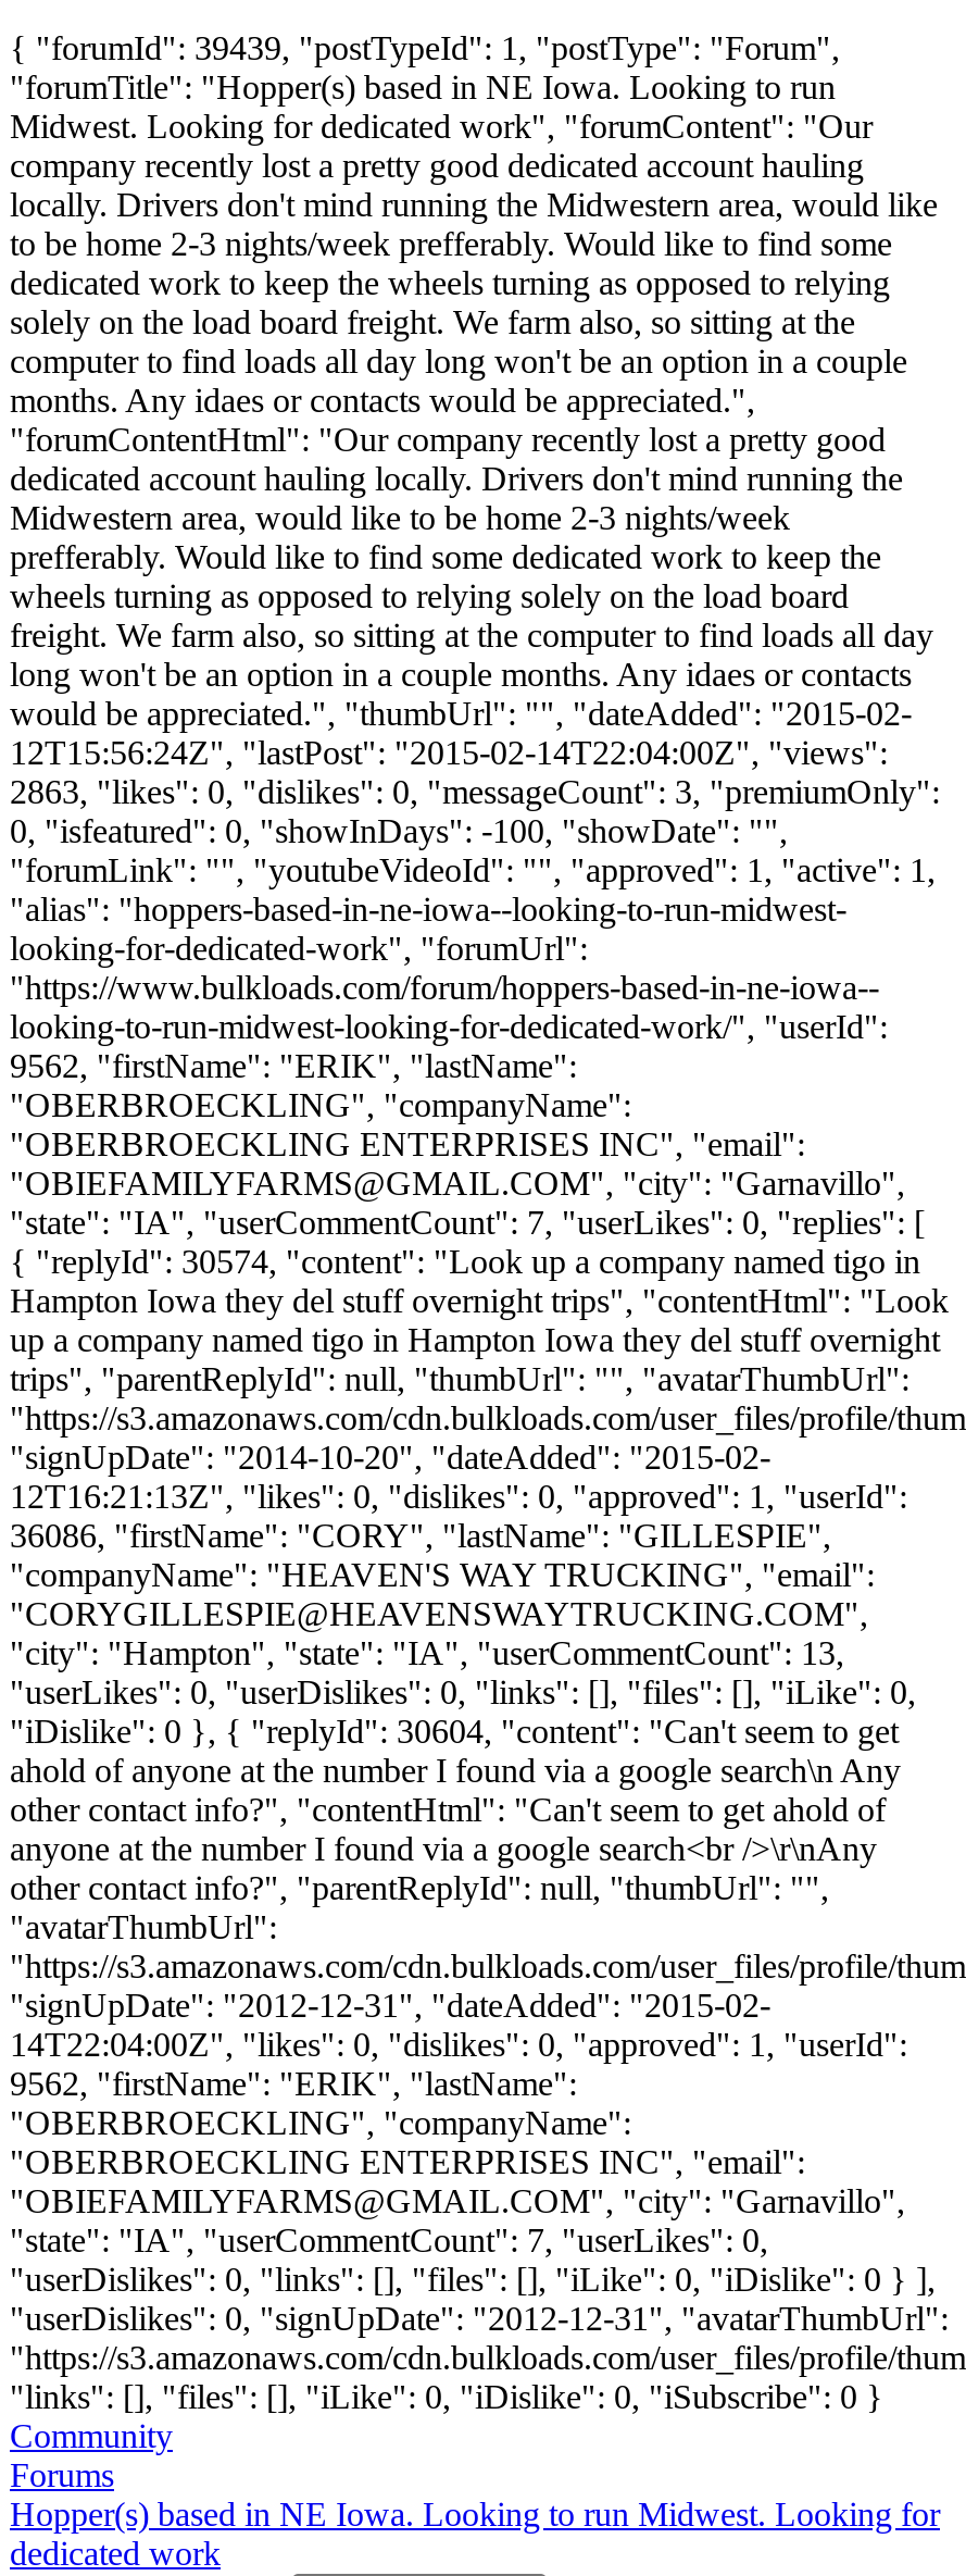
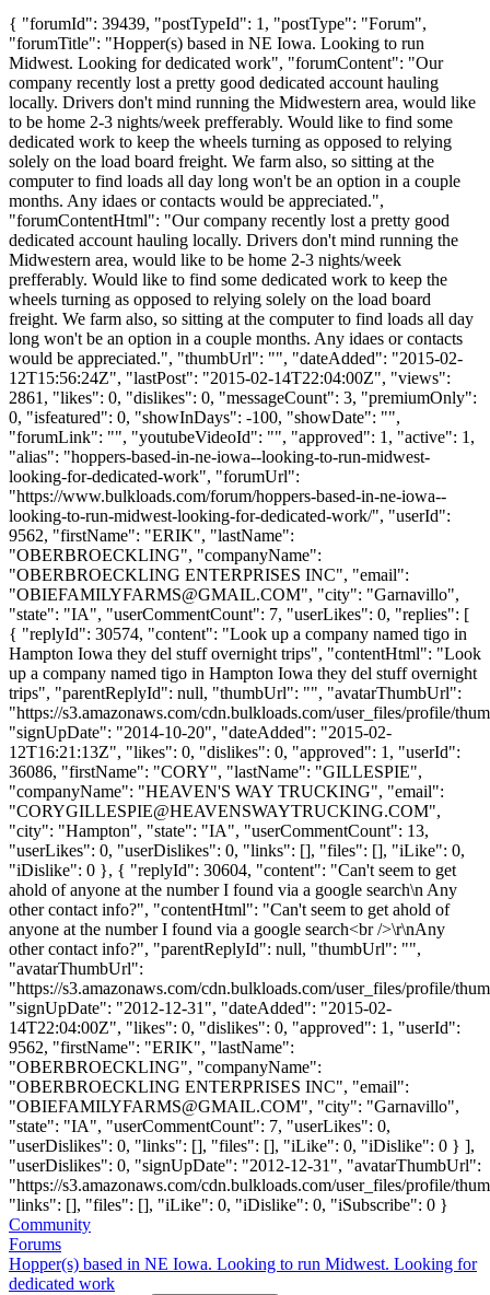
- 2863, "likes": 0, "dislikes": 0, "messageCount": 3, "premiumOnly":
+ 2861, "likes": 0, "dislikes": 0, "messageCount": 3, "premiumOnly":
